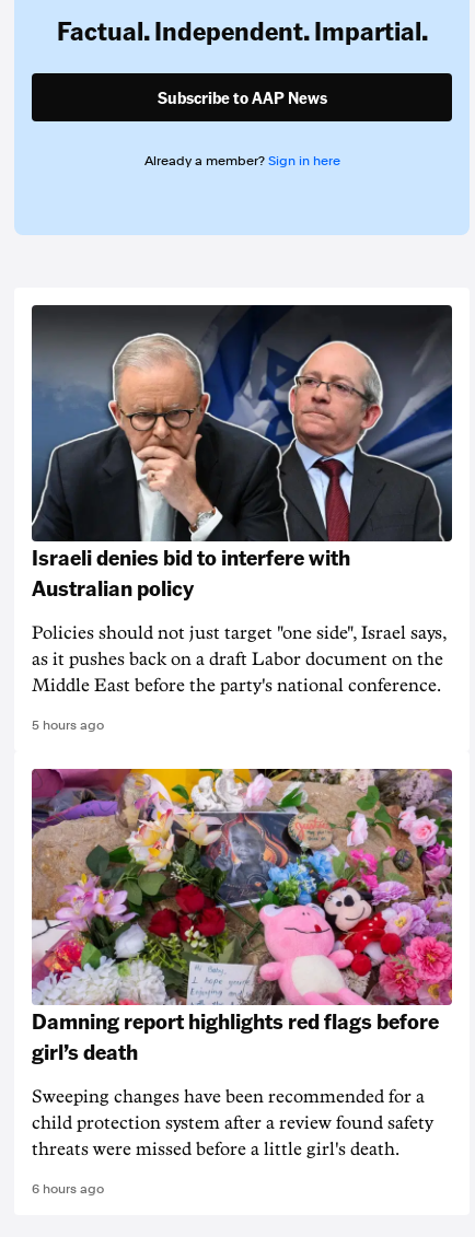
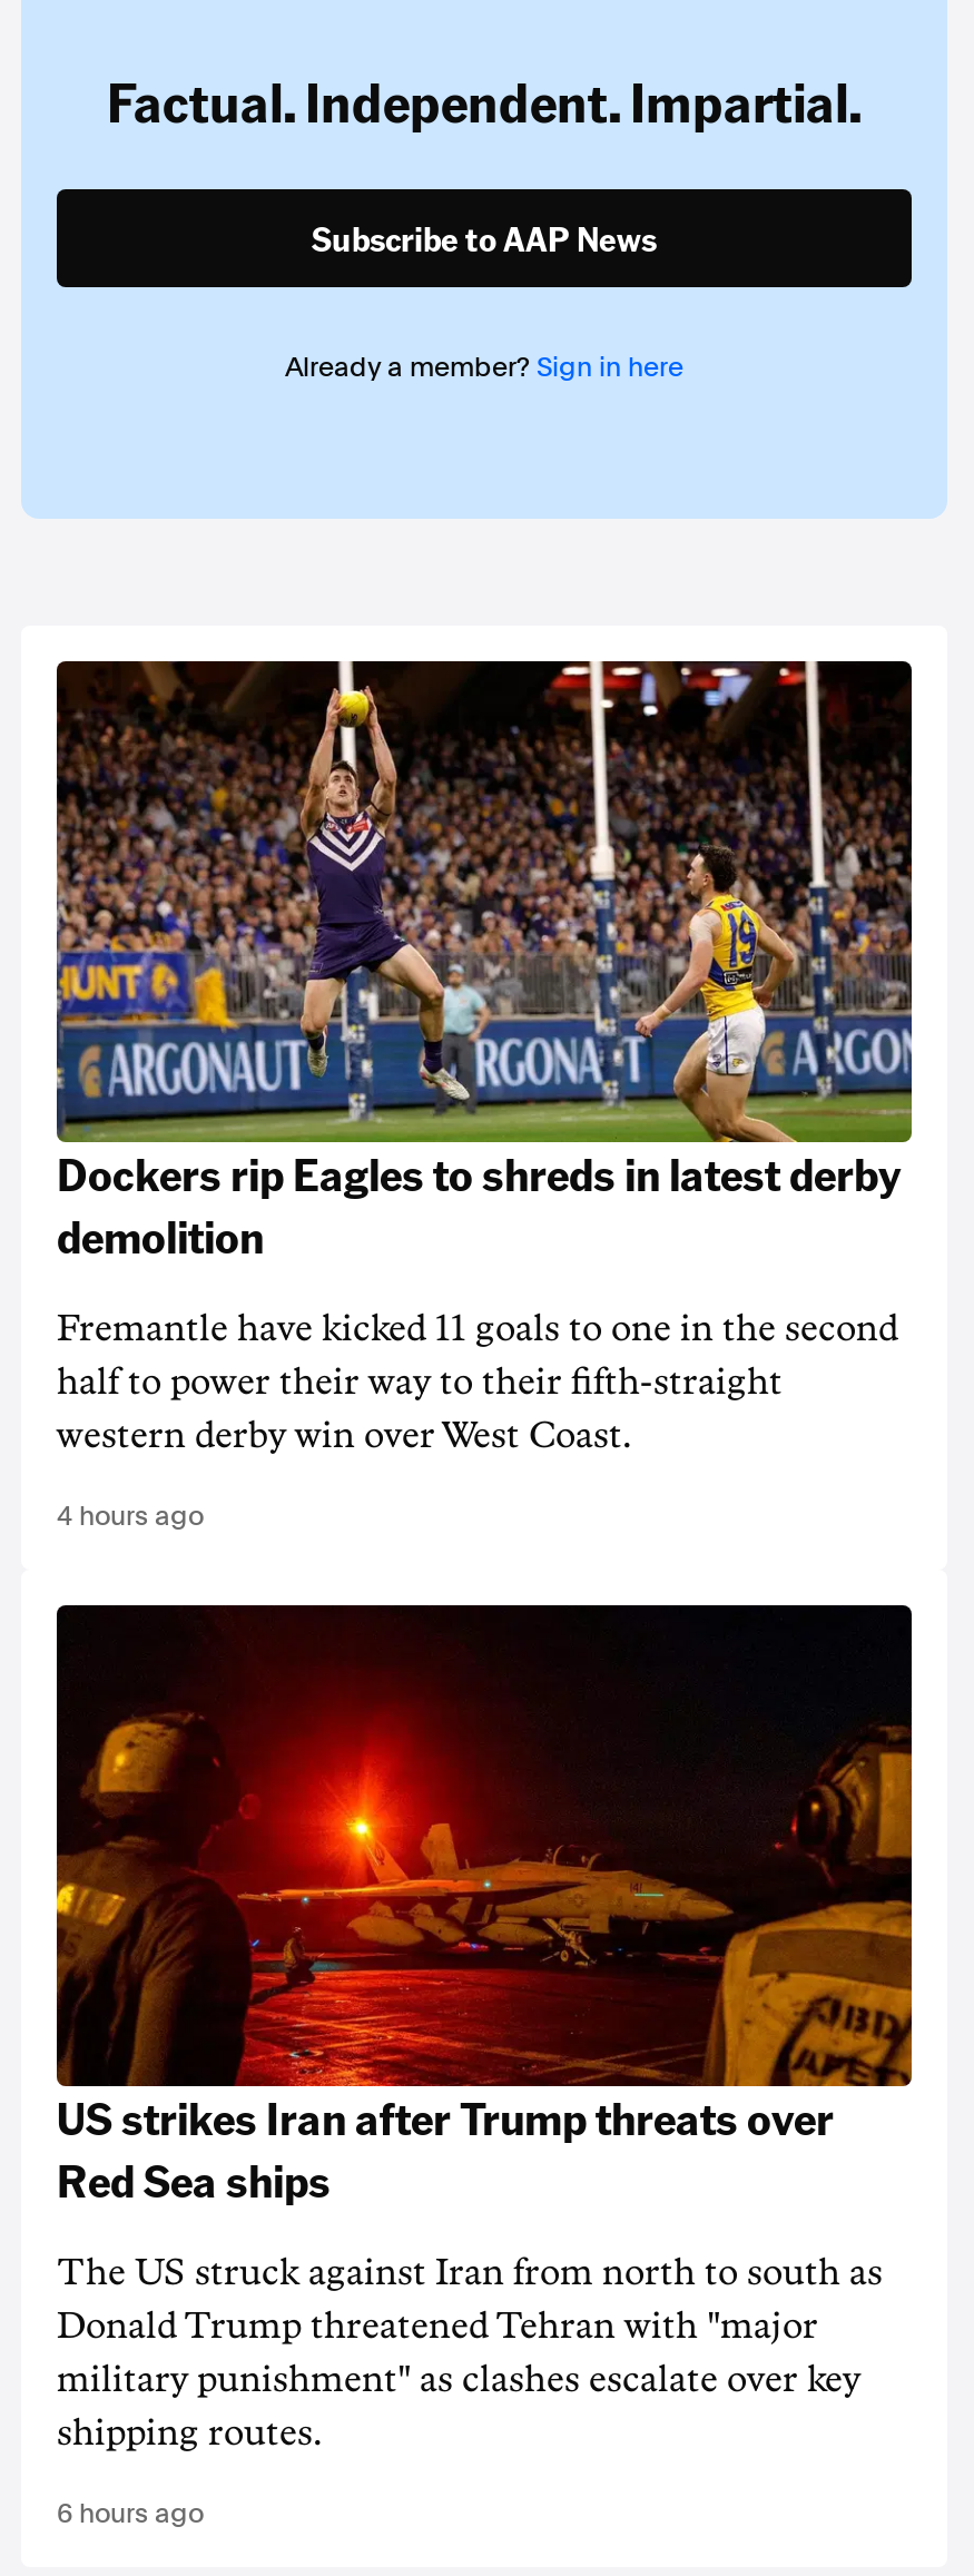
- [image]
- Israeli denies bid to interfere with
- Australian policy
- Policies should not just target "one side", Israel says,
- as it pushes back on a draft Labor document on the
- Middle East before the party's national conference.
- 5 hours ago
+ [image]
+ Dockers rip Eagles to shreds in latest derby
+ demolition
+ Fremantle have kicked 11 goals to one in the second
+ half to power their way to their fifth-straight
+ western derby win over West Coast.
+ 4 hours ago

- [image]
- Damning report highlights red flags before
- girl’s death
- Sweeping changes have been recommended for a
- child protection system after a review found safety
- threats were missed before a little girl's death.
+ [image]
+ US strikes Iran after Trump threats over
+ Red Sea ships
+ The US struck against Iran from north to south as
+ Donald Trump threatened Tehran with "major
+ military punishment" as clashes escalate over key
+ shipping routes.
